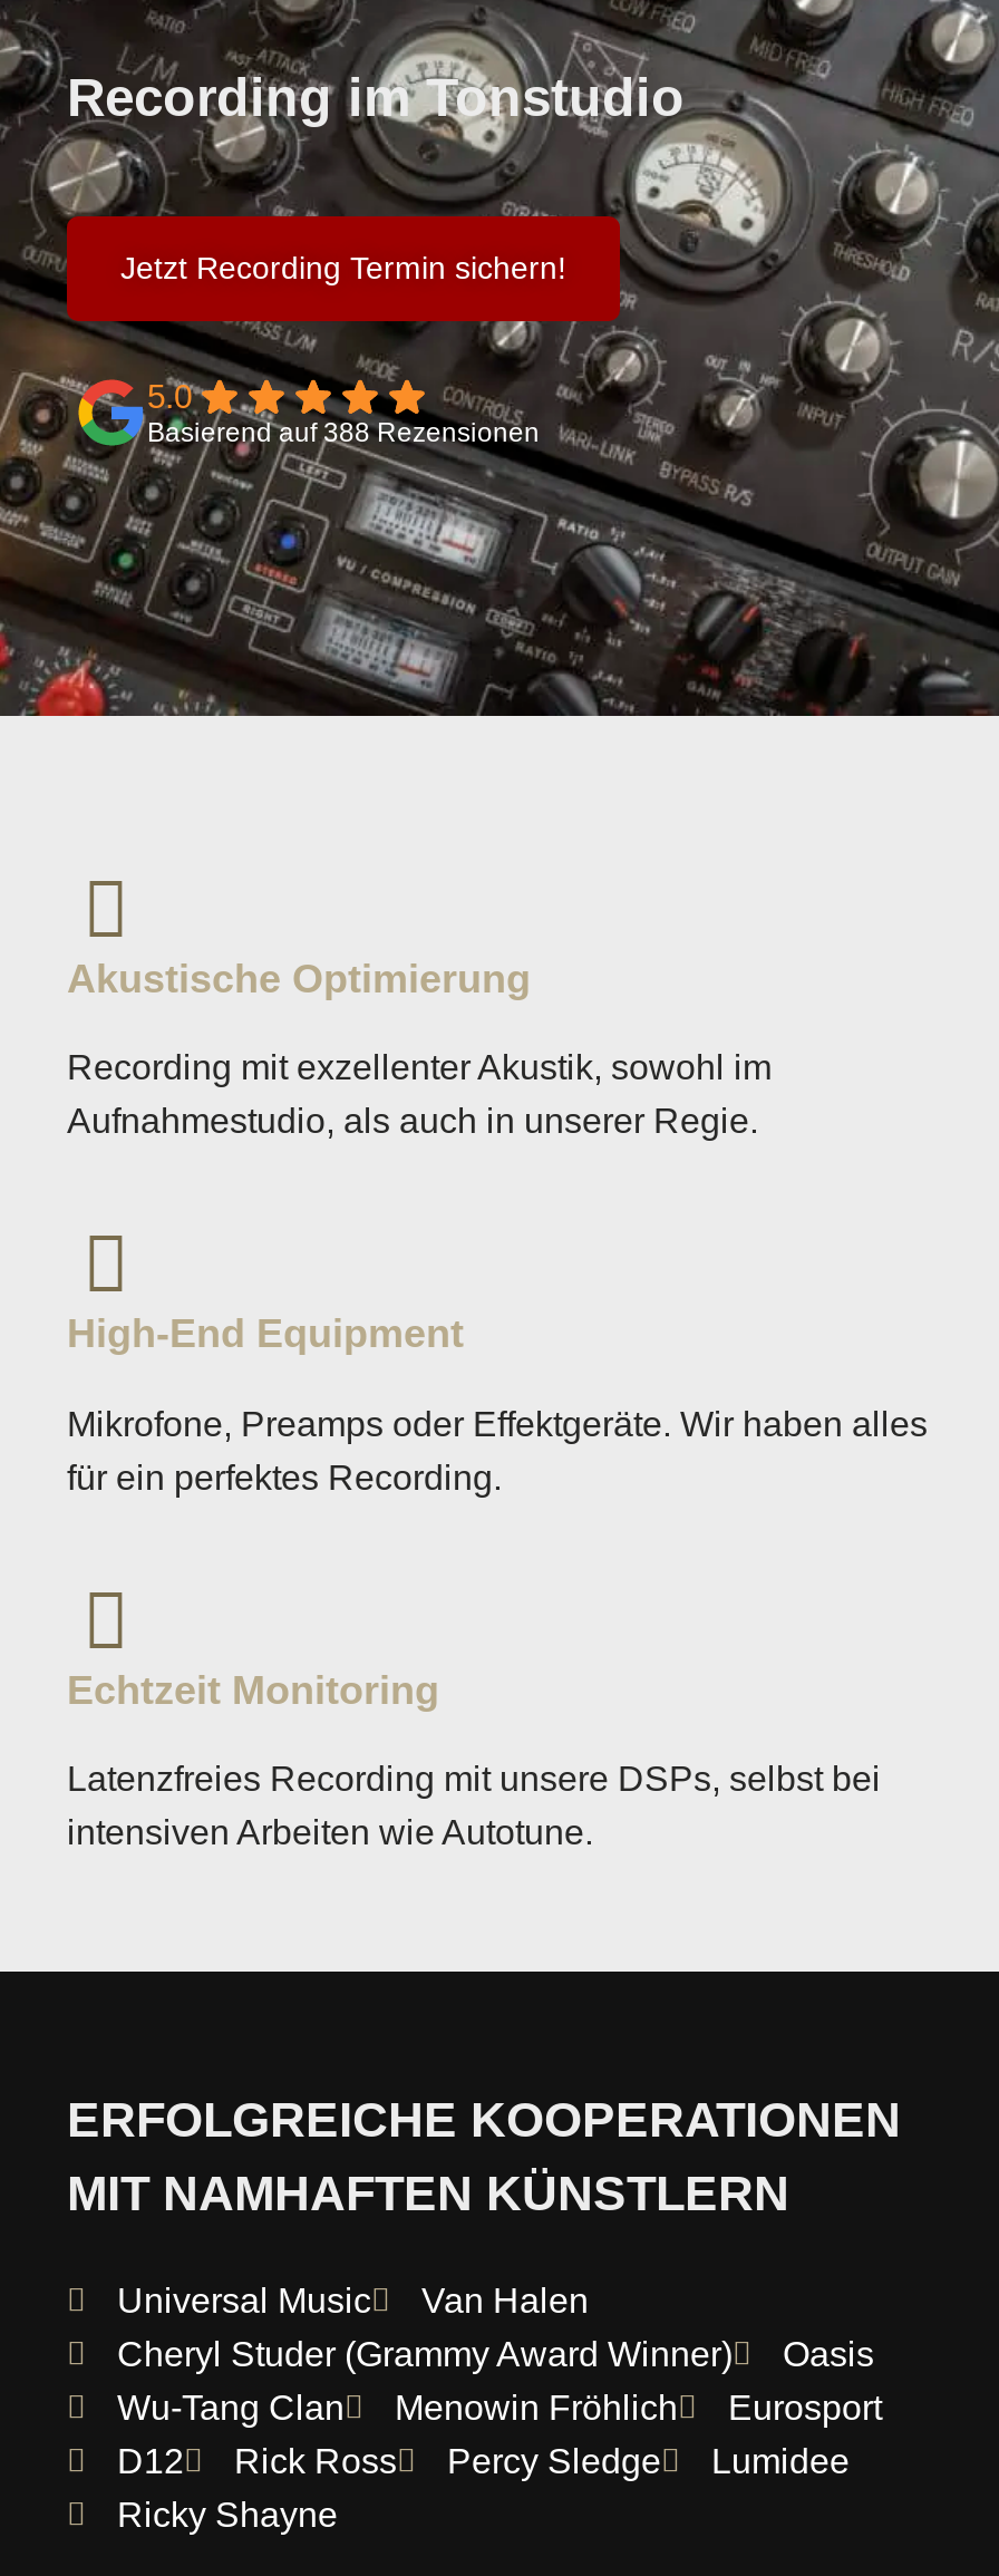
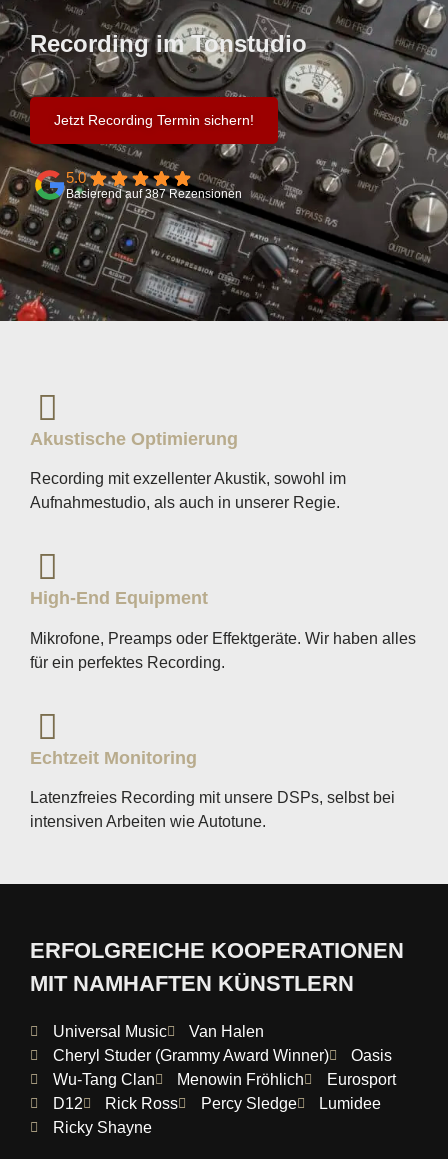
- Basierend auf 388 Rezensionen
+ Basierend auf 387 Rezensionen
